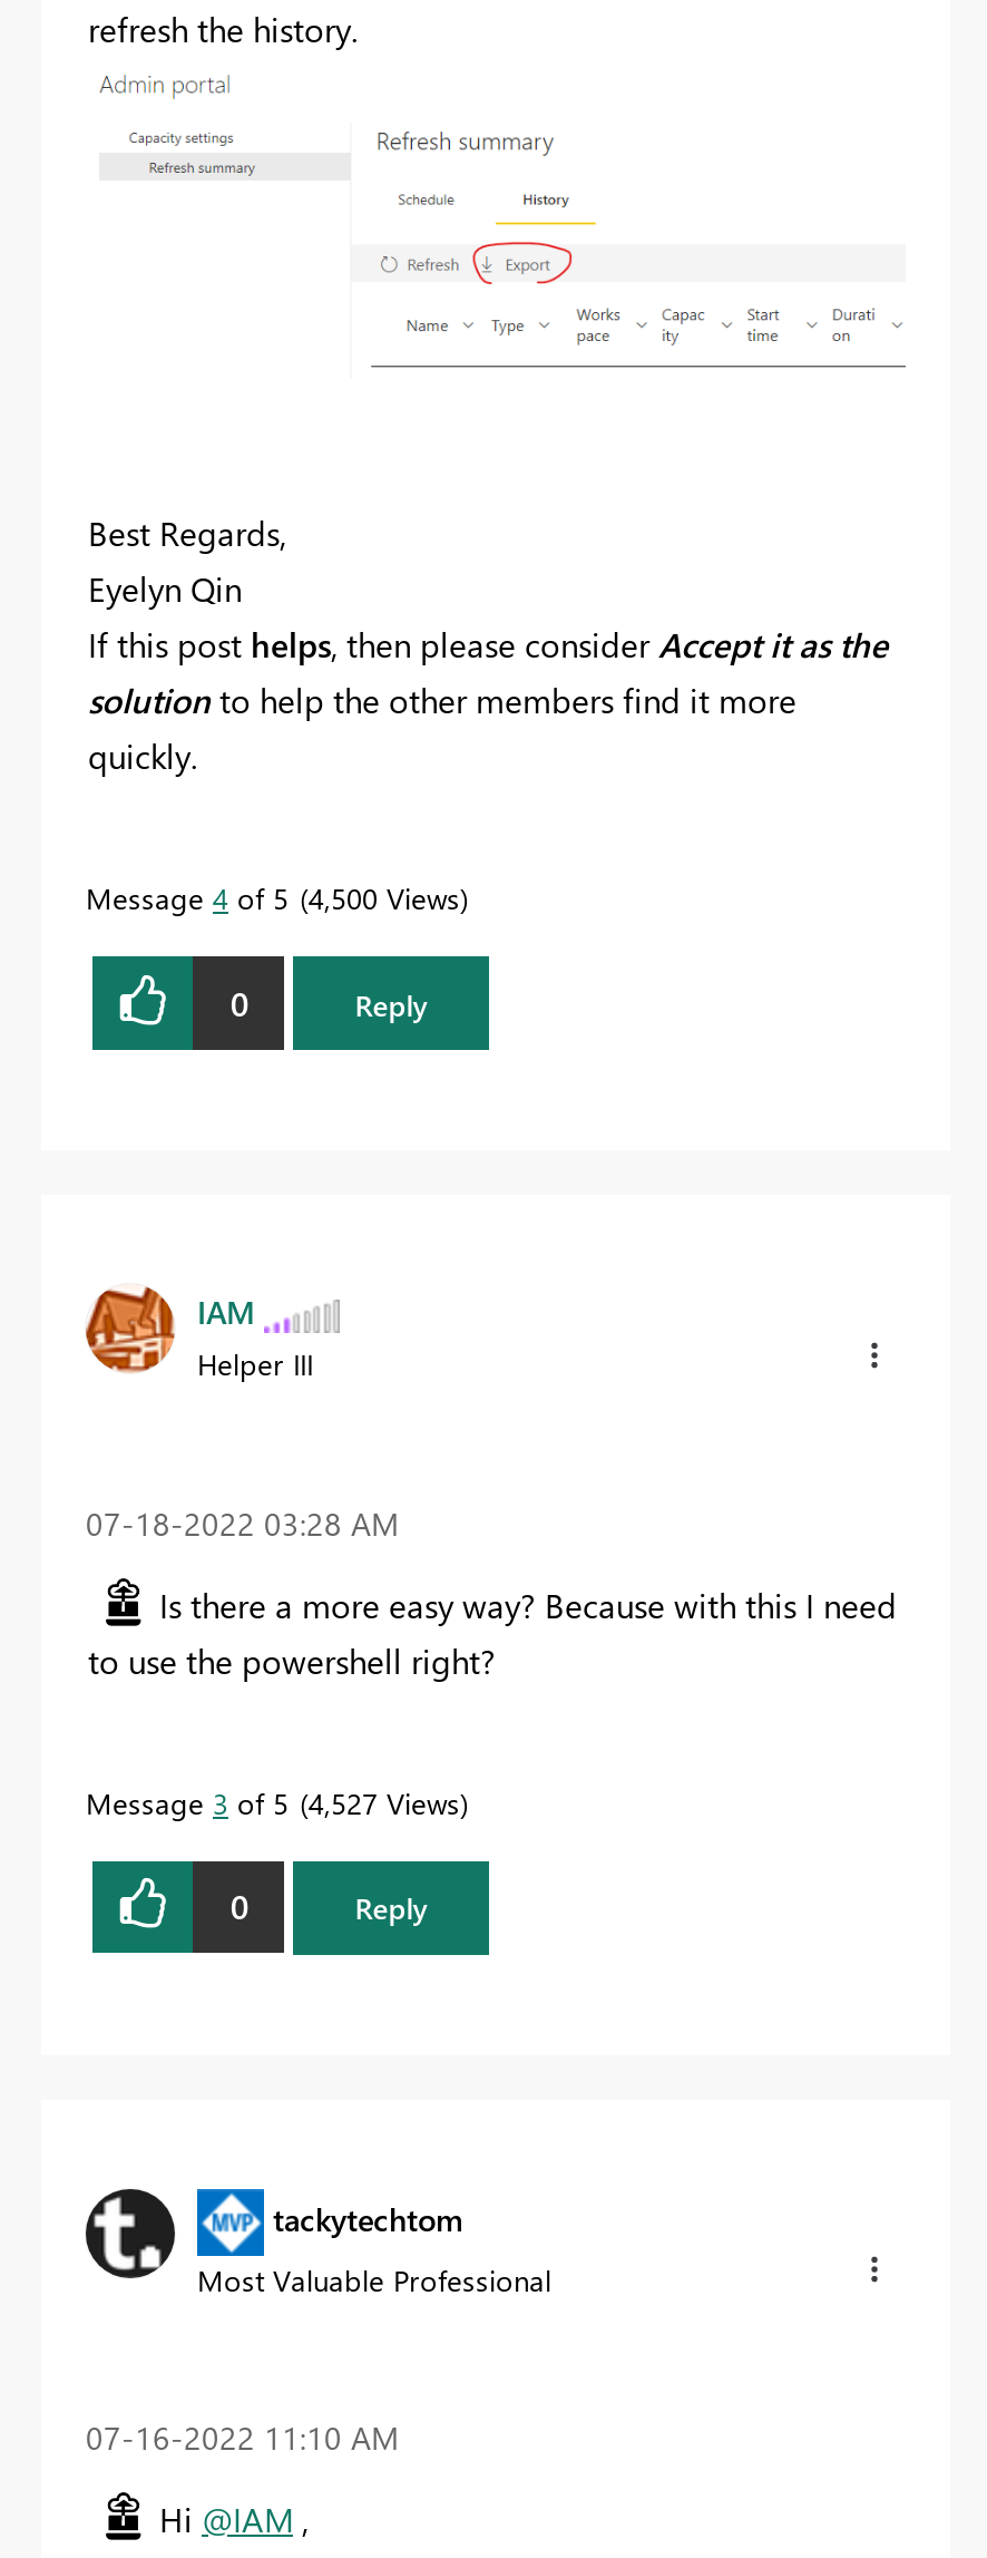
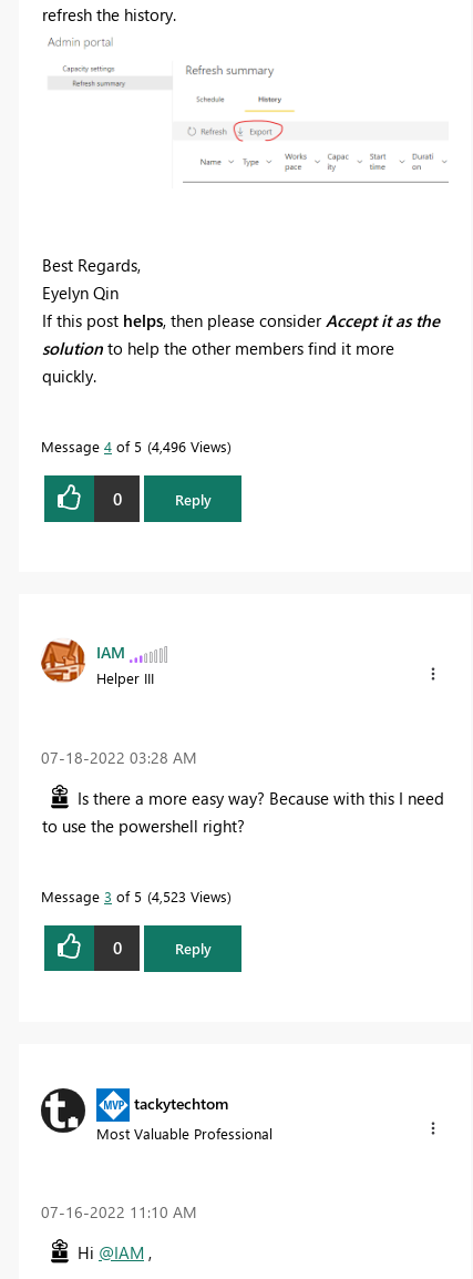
- Message 4 of 5 4,500 Views
+ Message 4 of 5 4,496 Views

- Message 3 of 5 4,527 Views
+ Message 3 of 5 4,523 Views
